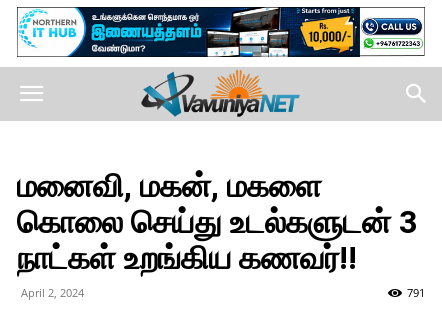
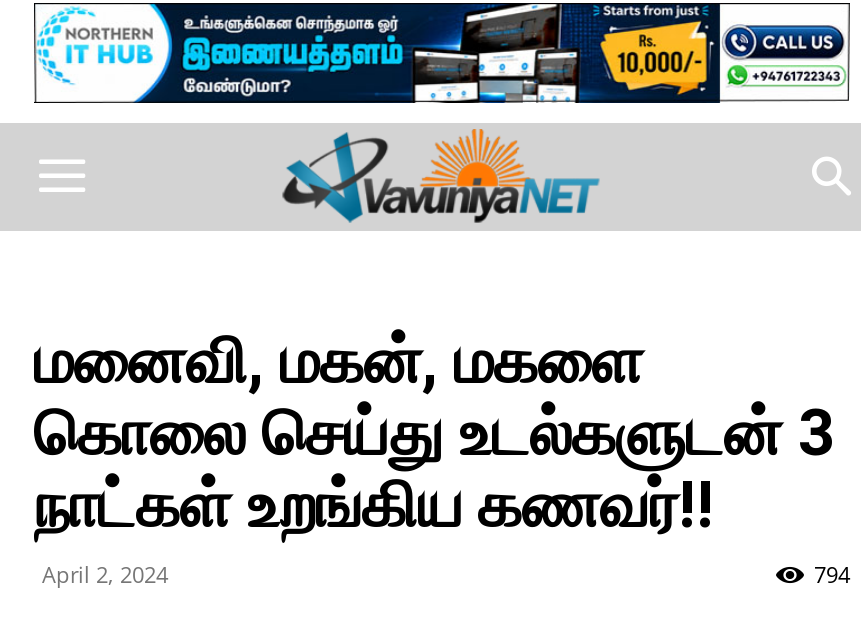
- 791
+ 794
